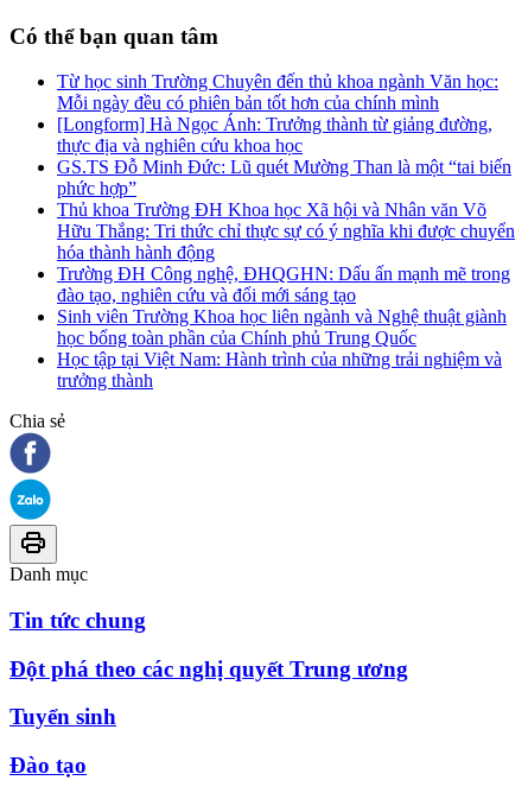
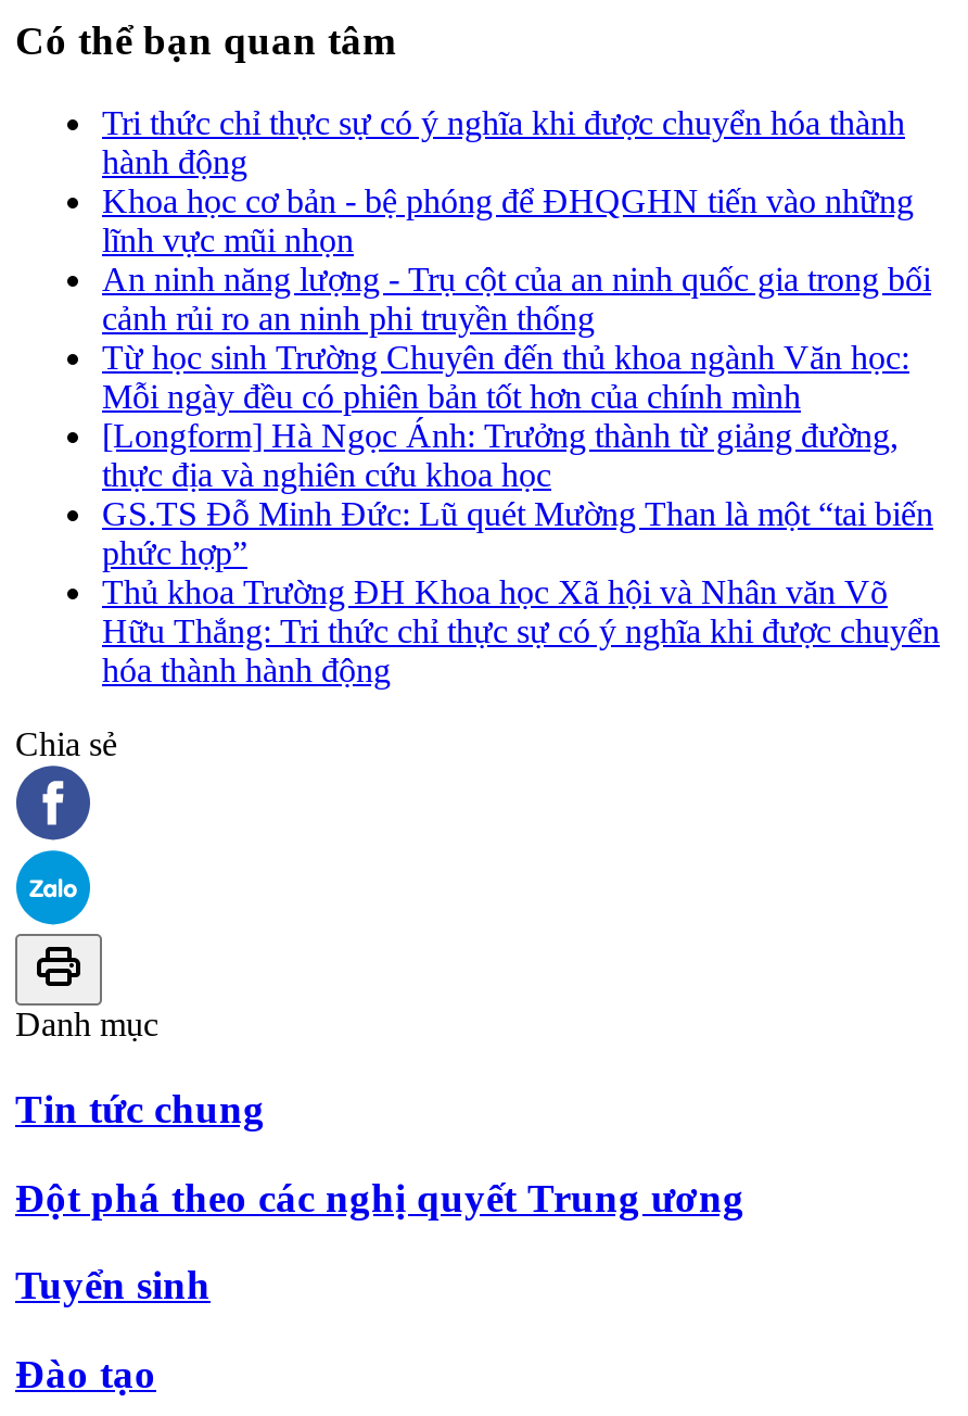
+ Tri thức chỉ thực sự có ý nghĩa khi được chuyển hóa thành
+ hành động
+ Khoa học cơ bản - bệ phóng để ĐHQGHN tiến vào những
+ lĩnh vực mũi nhọn
+ An ninh năng lượng - Trụ cột của an ninh quốc gia trong bối
+ cảnh rủi ro an ninh phi truyền thống

moved down: Từ học sinh Trường Chuyên đến thủ khoa ngành Văn học: | Mỗi ngày đều có phiên bản tốt hơn của chính mình | [Longform] Hà Ngọc Ánh: Trưởng thành từ giảng đường, | ... | Hữu Thắng: Tri thức chỉ thực sự có ý nghĩa khi được chuyển | hóa thành hành động

- Trường ĐH Công nghệ, ĐHQGHN: Dấu ấn mạnh mẽ trong
- đào tạo, nghiên cứu và đổi mới sáng tạo
- Sinh viên Trường Khoa học liên ngành và Nghệ thuật giành
- học bổng toàn phần của Chính phủ Trung Quốc
- Học tập tại Việt Nam: Hành trình của những trải nghiệm và
- trưởng thành
